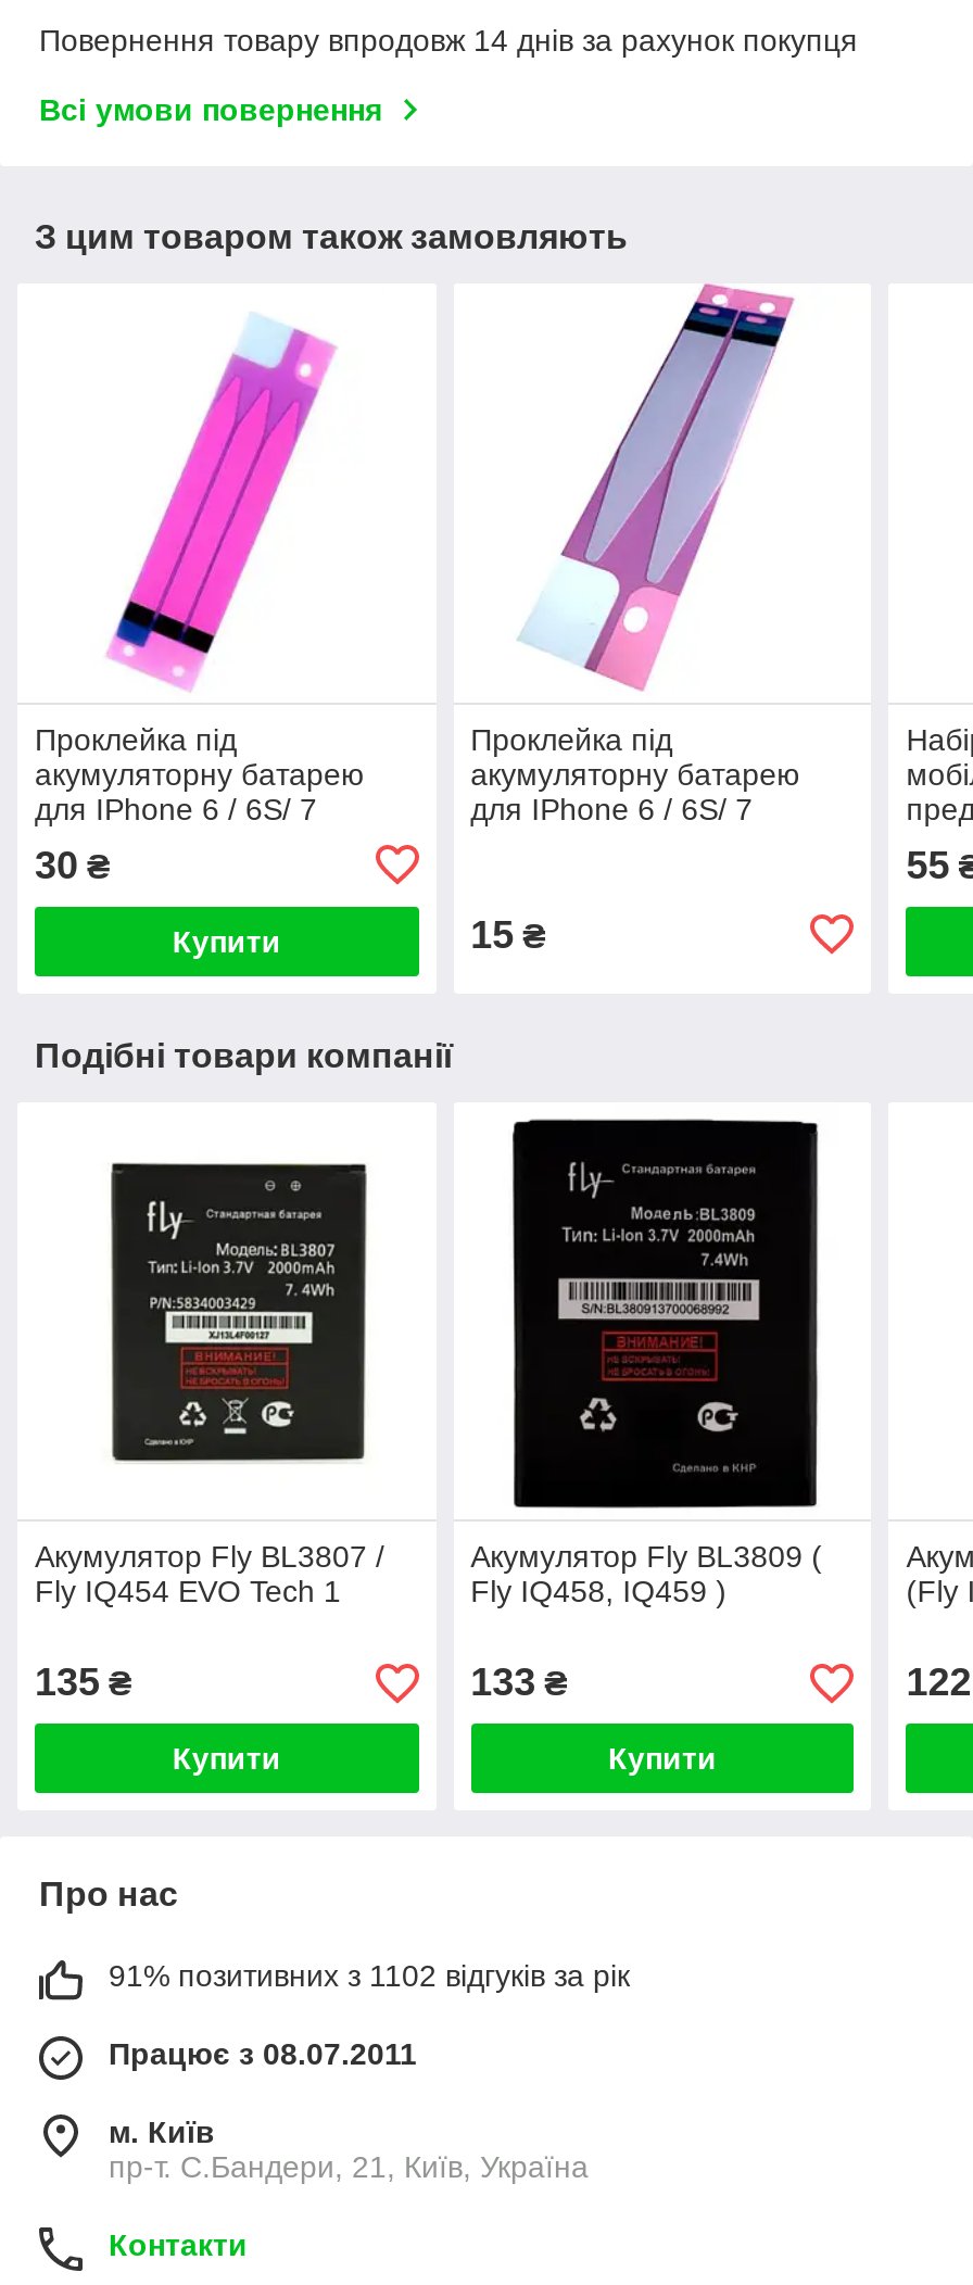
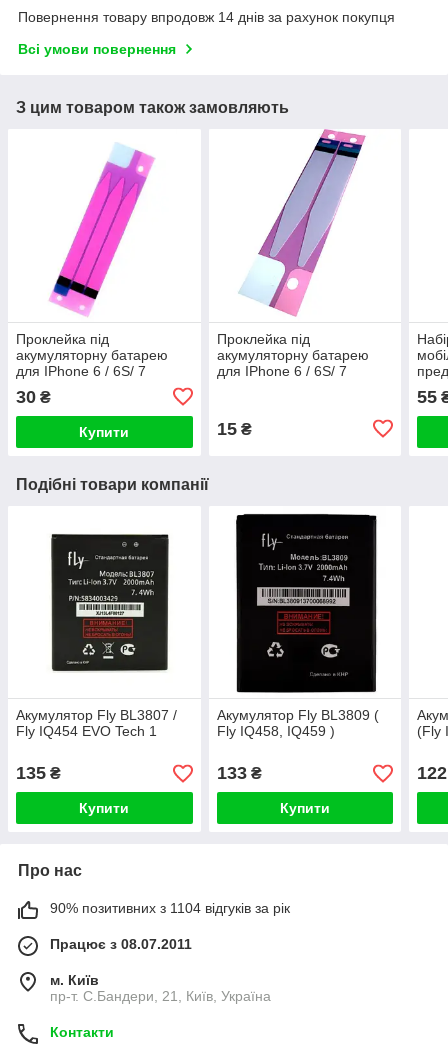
- 91% позитивних з 1102 відгуків за рік
+ 90% позитивних з 1104 відгуків за рік
